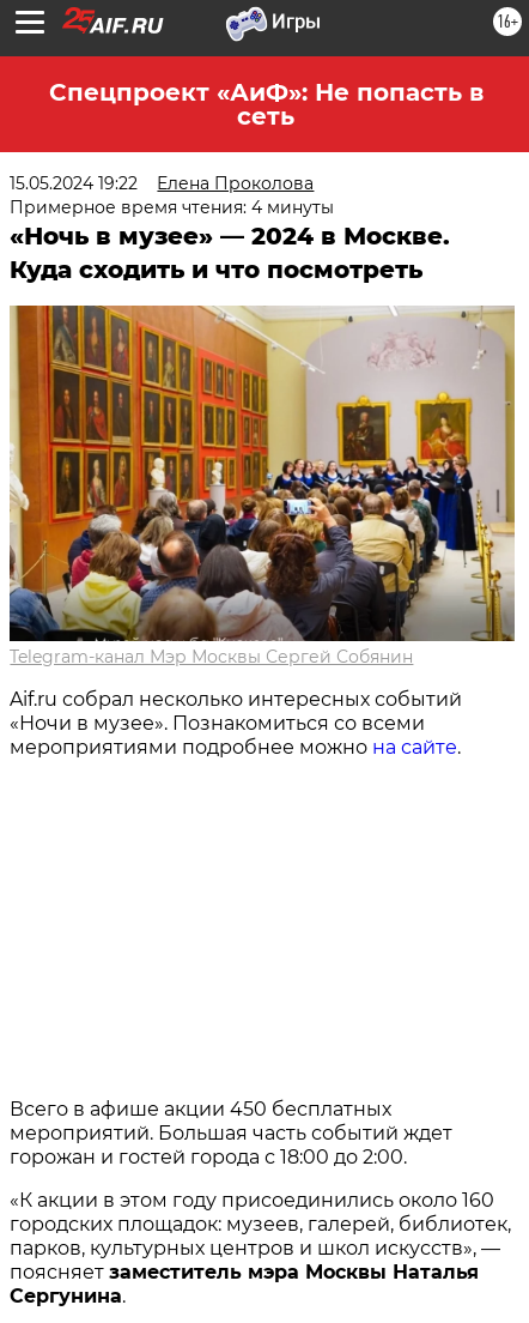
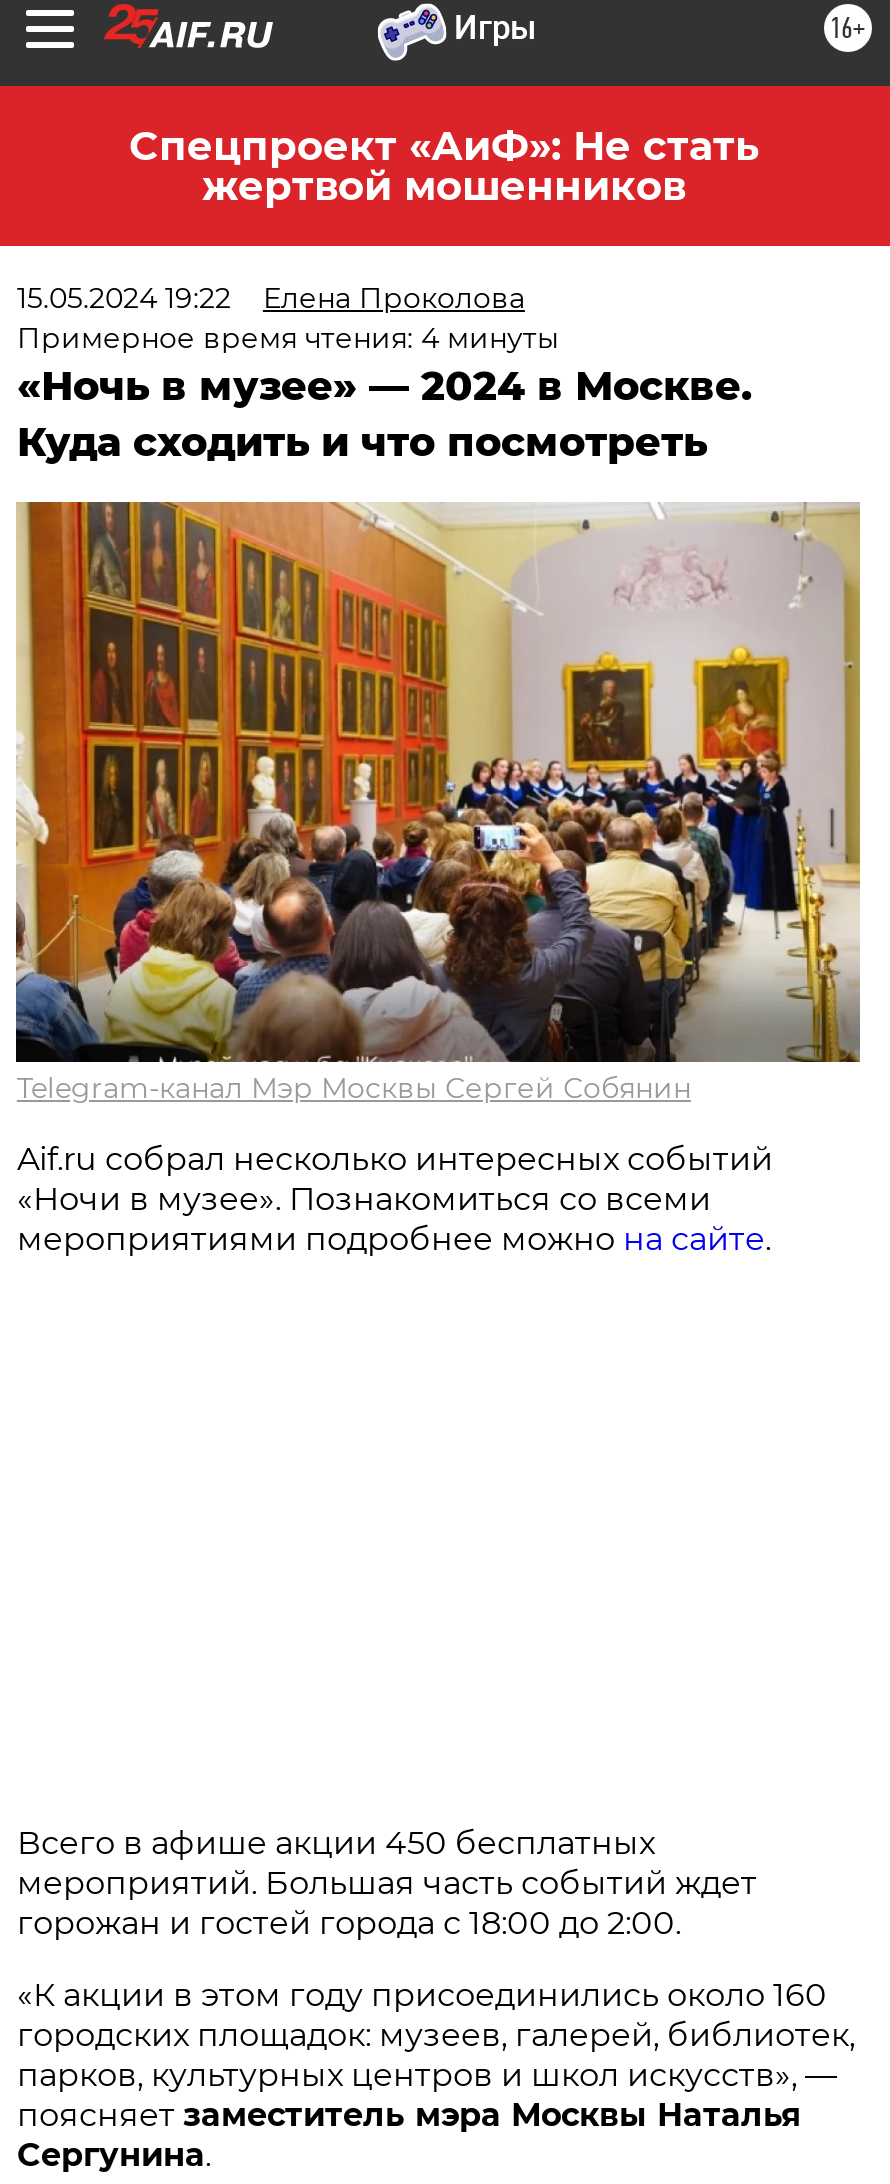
- Спецпроект «АиФ»: Не попасть в
- сеть
+ Спецпроект «АиФ»: Не стать
+ жертвой мошенников
